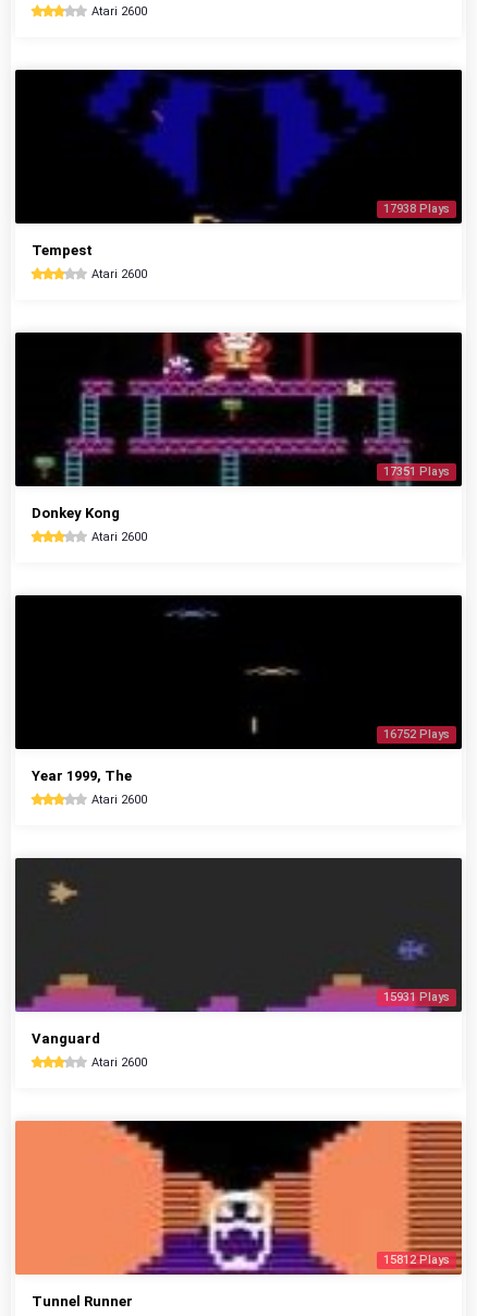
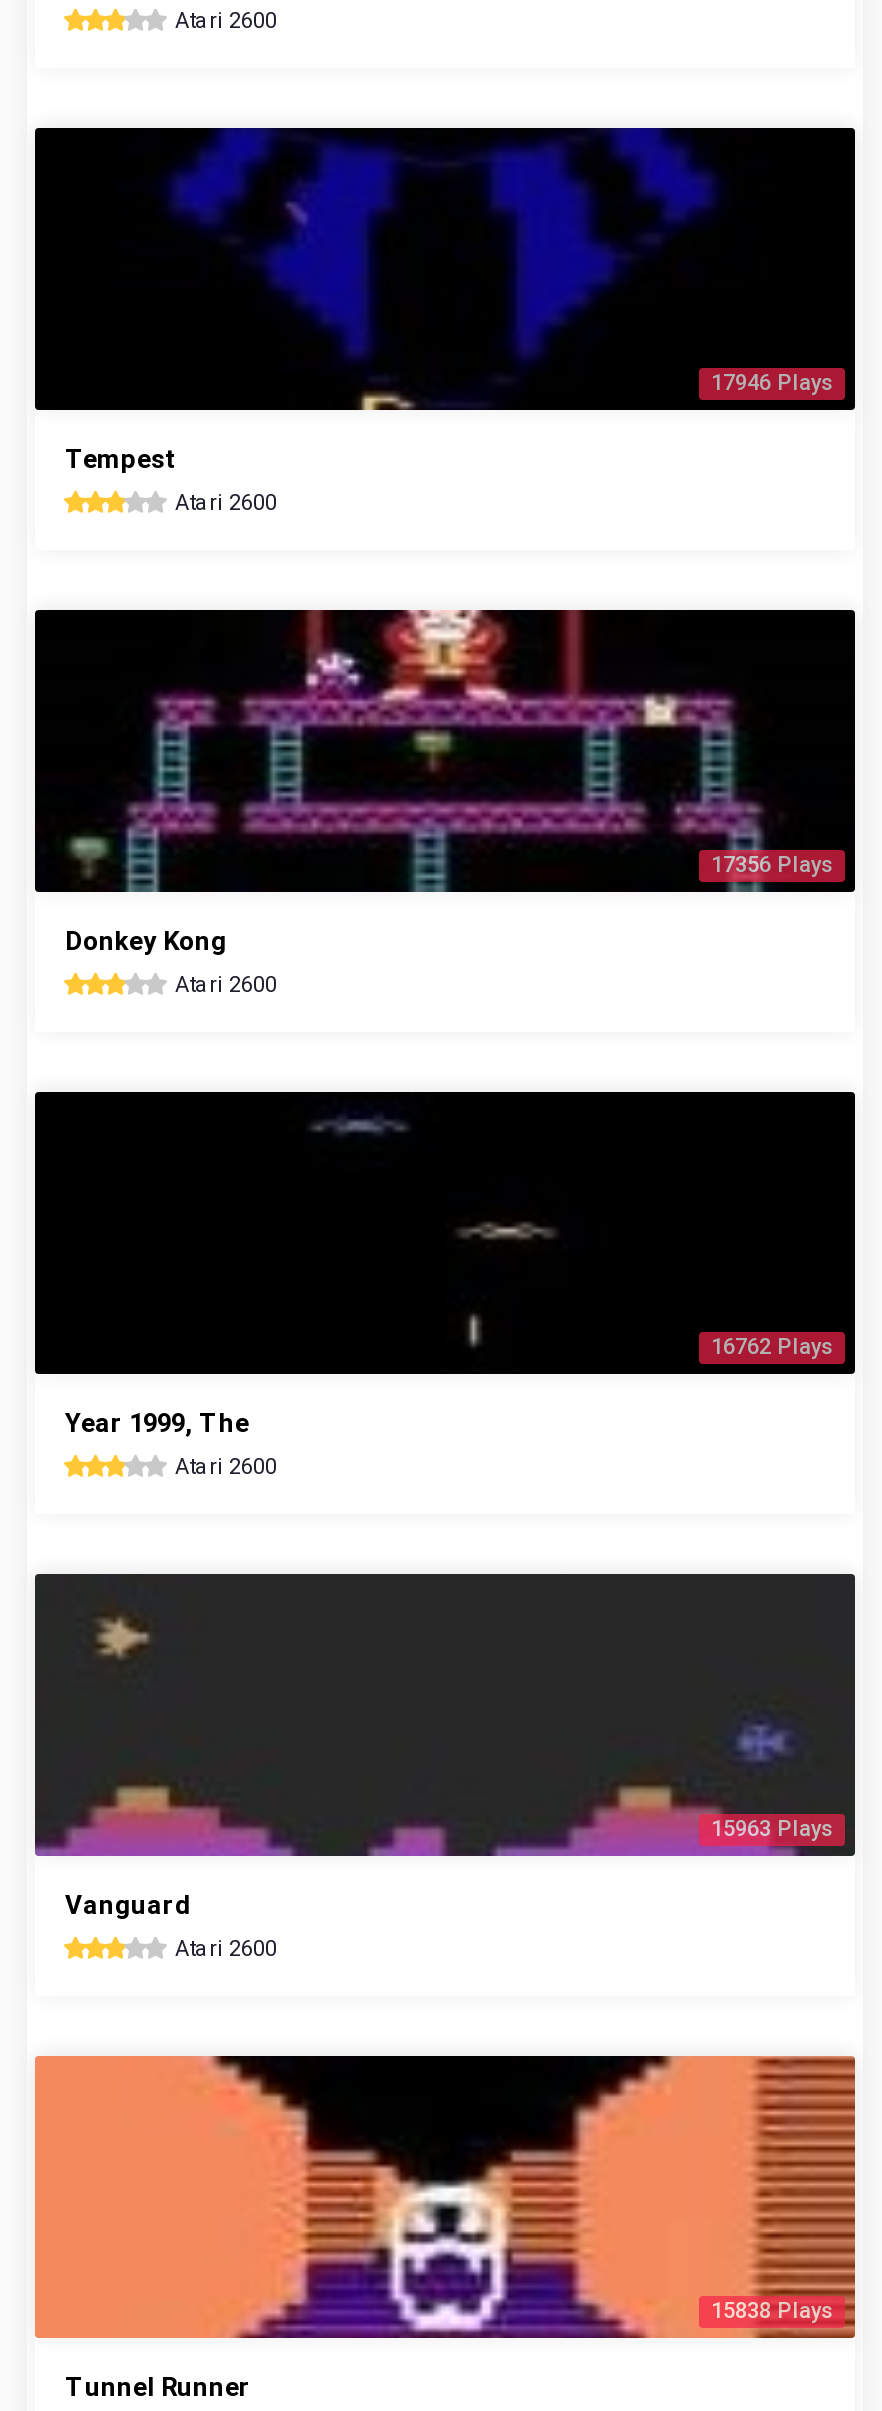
- 17938 Plays
+ 17946 Plays

- 17351 Plays
+ 17356 Plays

- 16752 Plays
+ 16762 Plays

- 15931 Plays
+ 15963 Plays

- 15812 Plays
+ 15838 Plays
